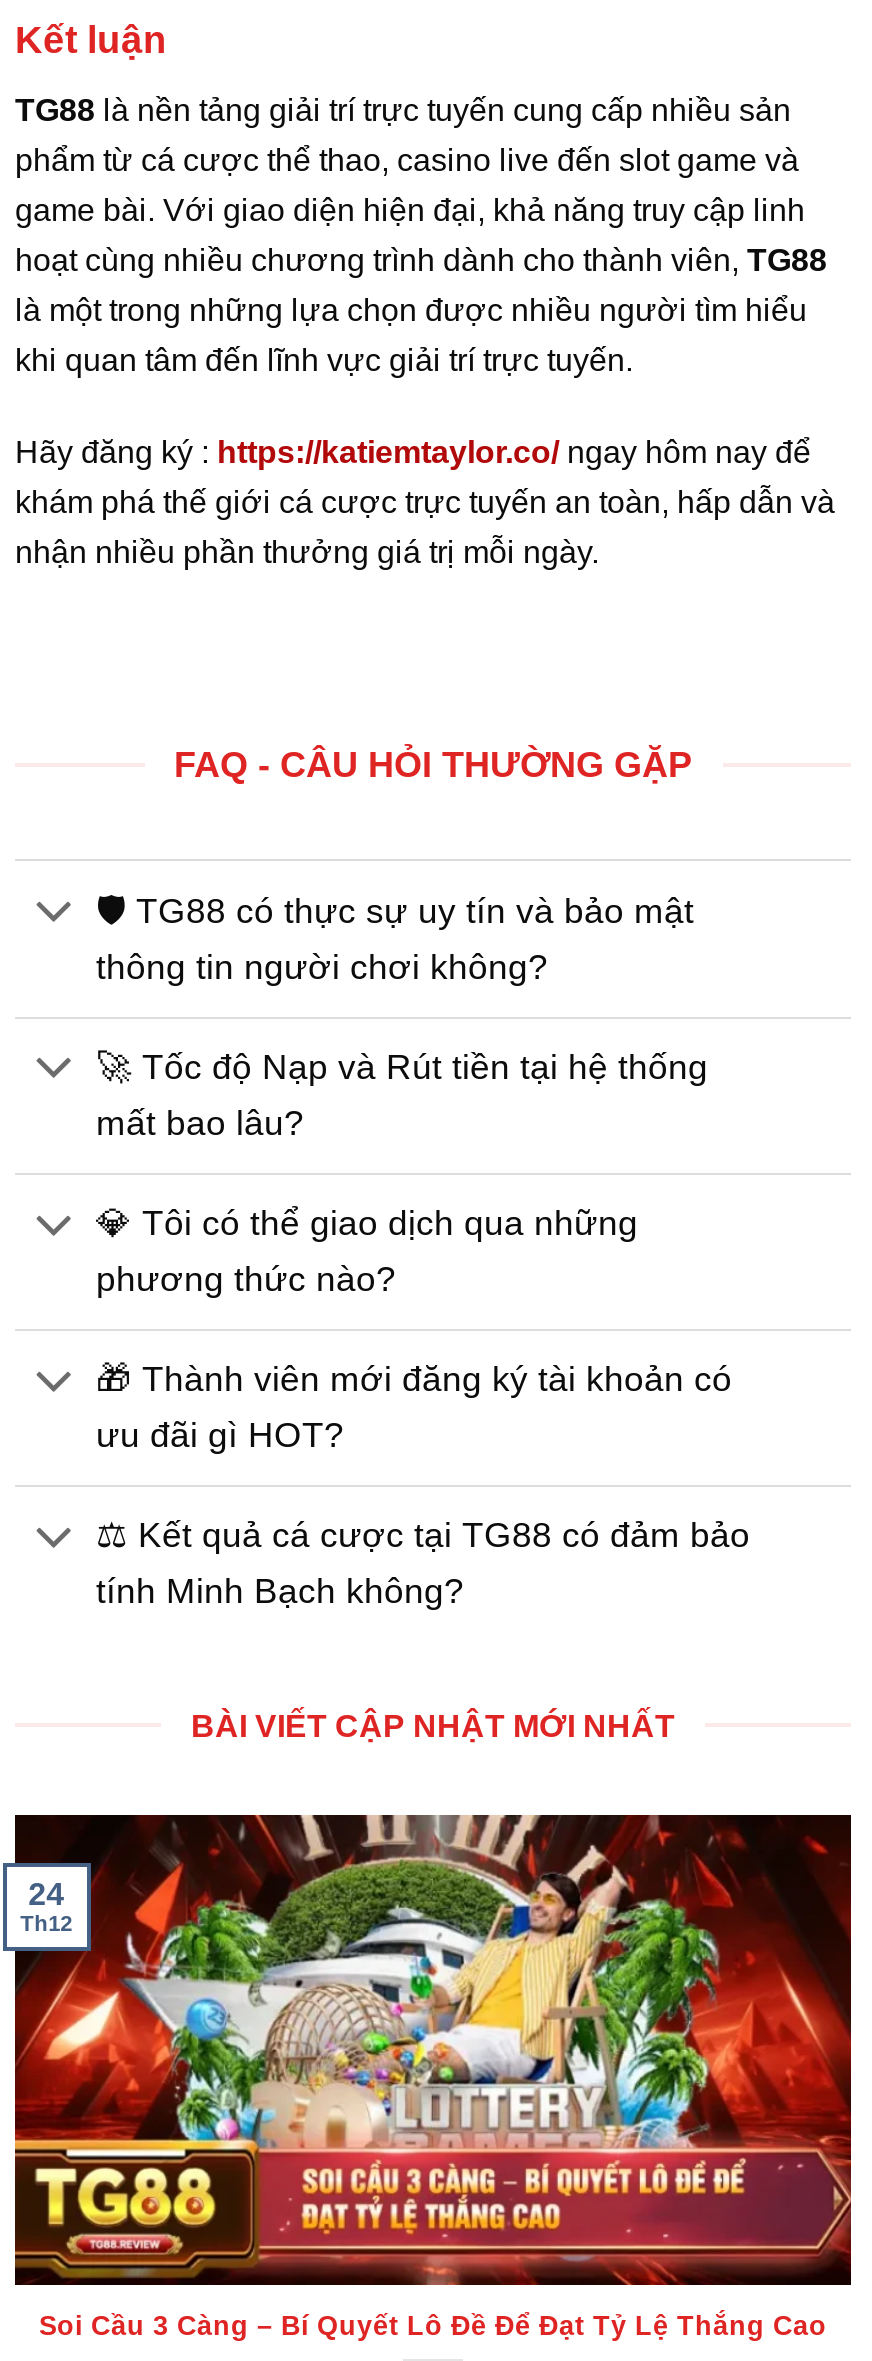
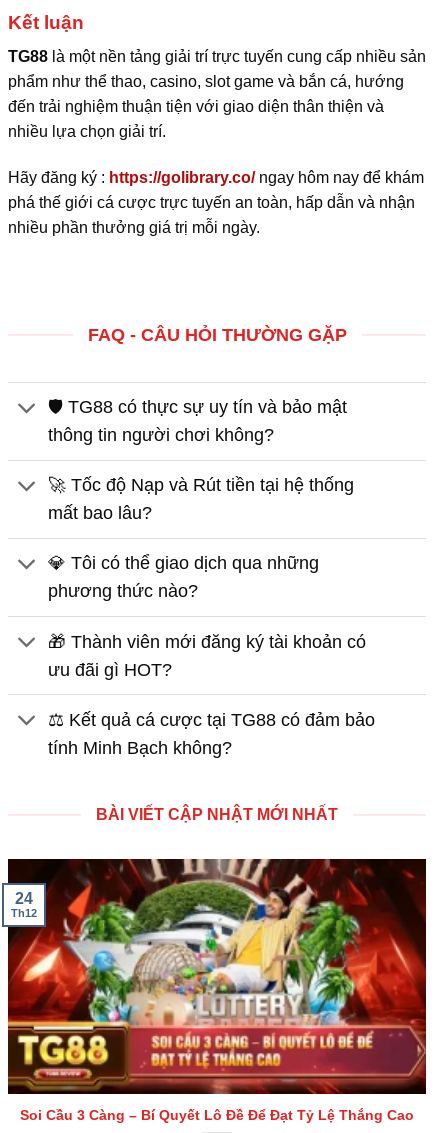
- TG88 là nền tảng giải trí trực tuyến cung cấp nhiều sản
- phẩm từ cá cược thể thao, casino live đến slot game và
- game bài. Với giao diện hiện đại, khả năng truy cập linh
- hoạt cùng nhiều chương trình dành cho thành viên, TG88
- là một trong những lựa chọn được nhiều người tìm hiểu
- khi quan tâm đến lĩnh vực giải trí trực tuyến.
- Hãy đăng ký : https://katiemtaylor.co/ ngay hôm nay để
- khám phá thế giới cá cược trực tuyến an toàn, hấp dẫn và
- nhận nhiều phần thưởng giá trị mỗi ngày.
+ TG88 là một nền tảng giải trí trực tuyến cung cấp nhiều sản
+ phẩm như thể thao, casino, slot game và bắn cá, hướng
+ đến trải nghiệm thuận tiện với giao diện thân thiện và
+ nhiều lựa chọn giải trí.
+ Hãy đăng ký : https://golibrary.co/ ngay hôm nay để khám
+ phá thế giới cá cược trực tuyến an toàn, hấp dẫn và nhận
+ nhiều phần thưởng giá trị mỗi ngày.
